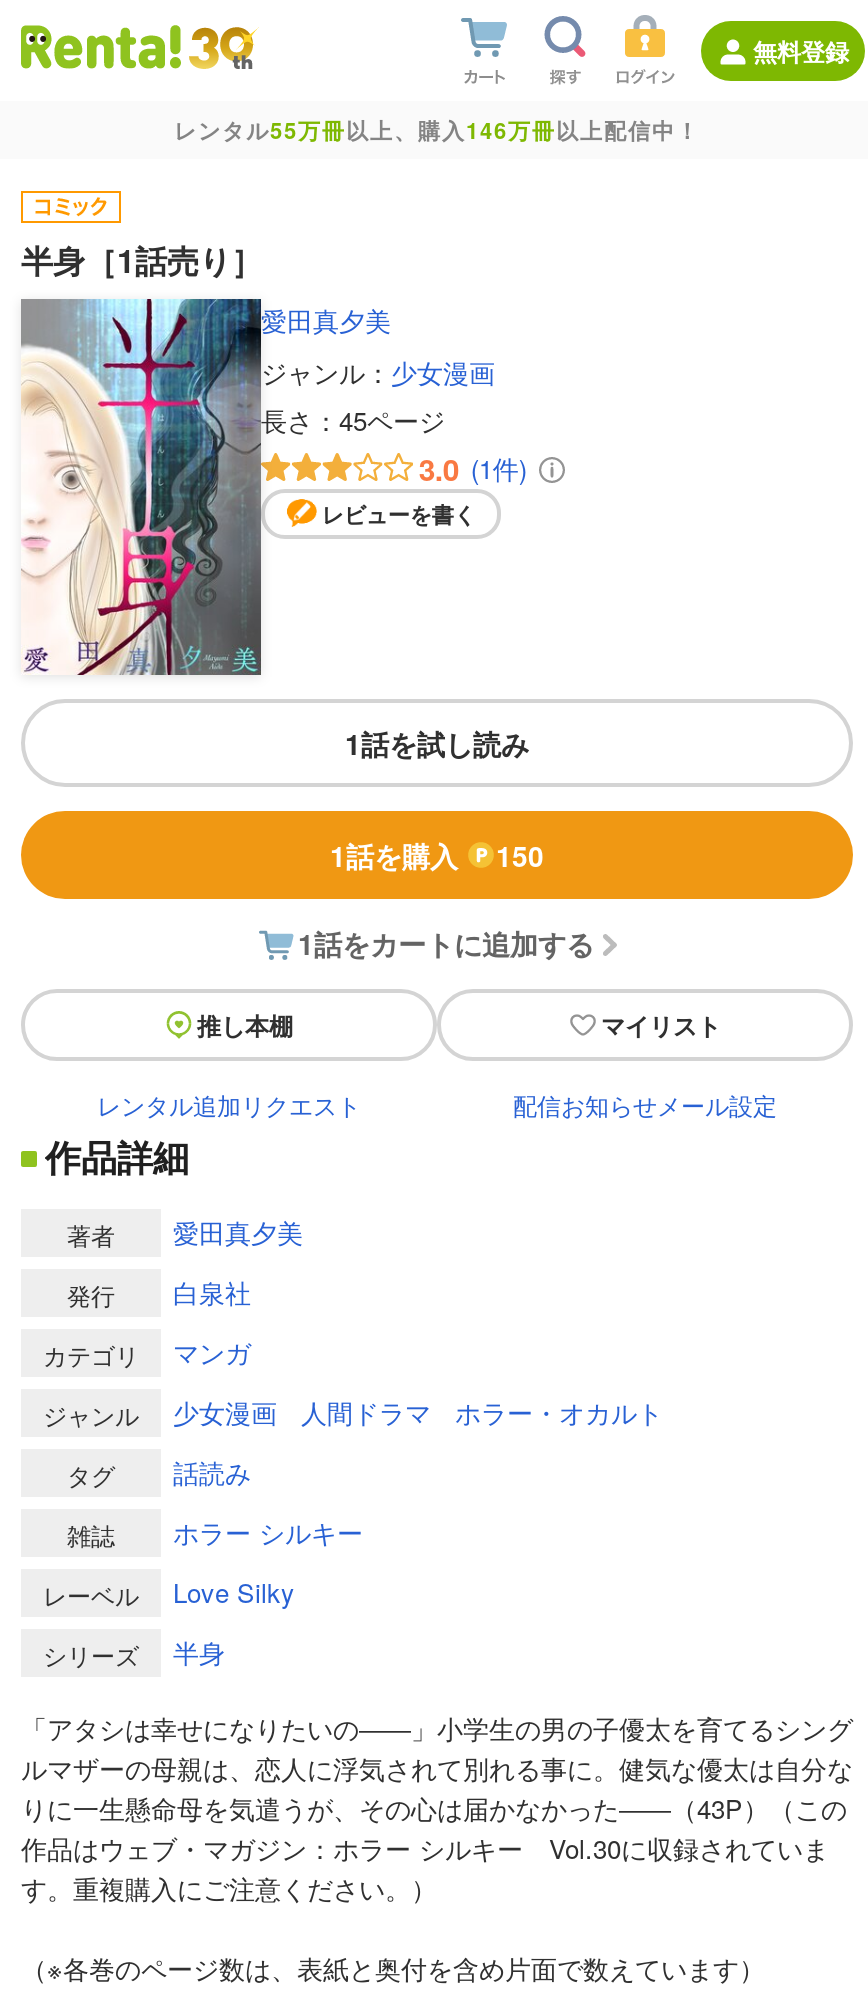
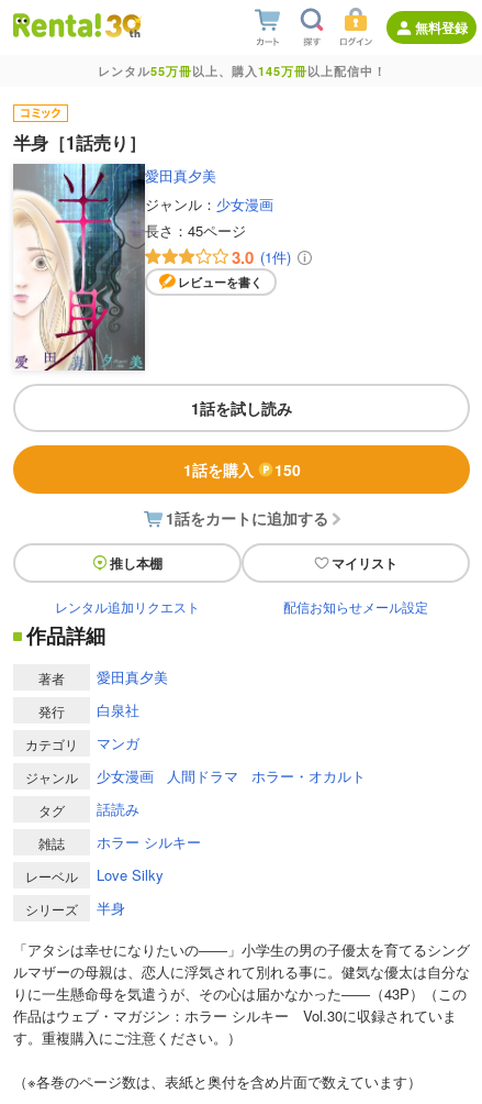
- レンタル55万冊以上、購入146万冊以上配信中！
+ レンタル55万冊以上、購入145万冊以上配信中！
